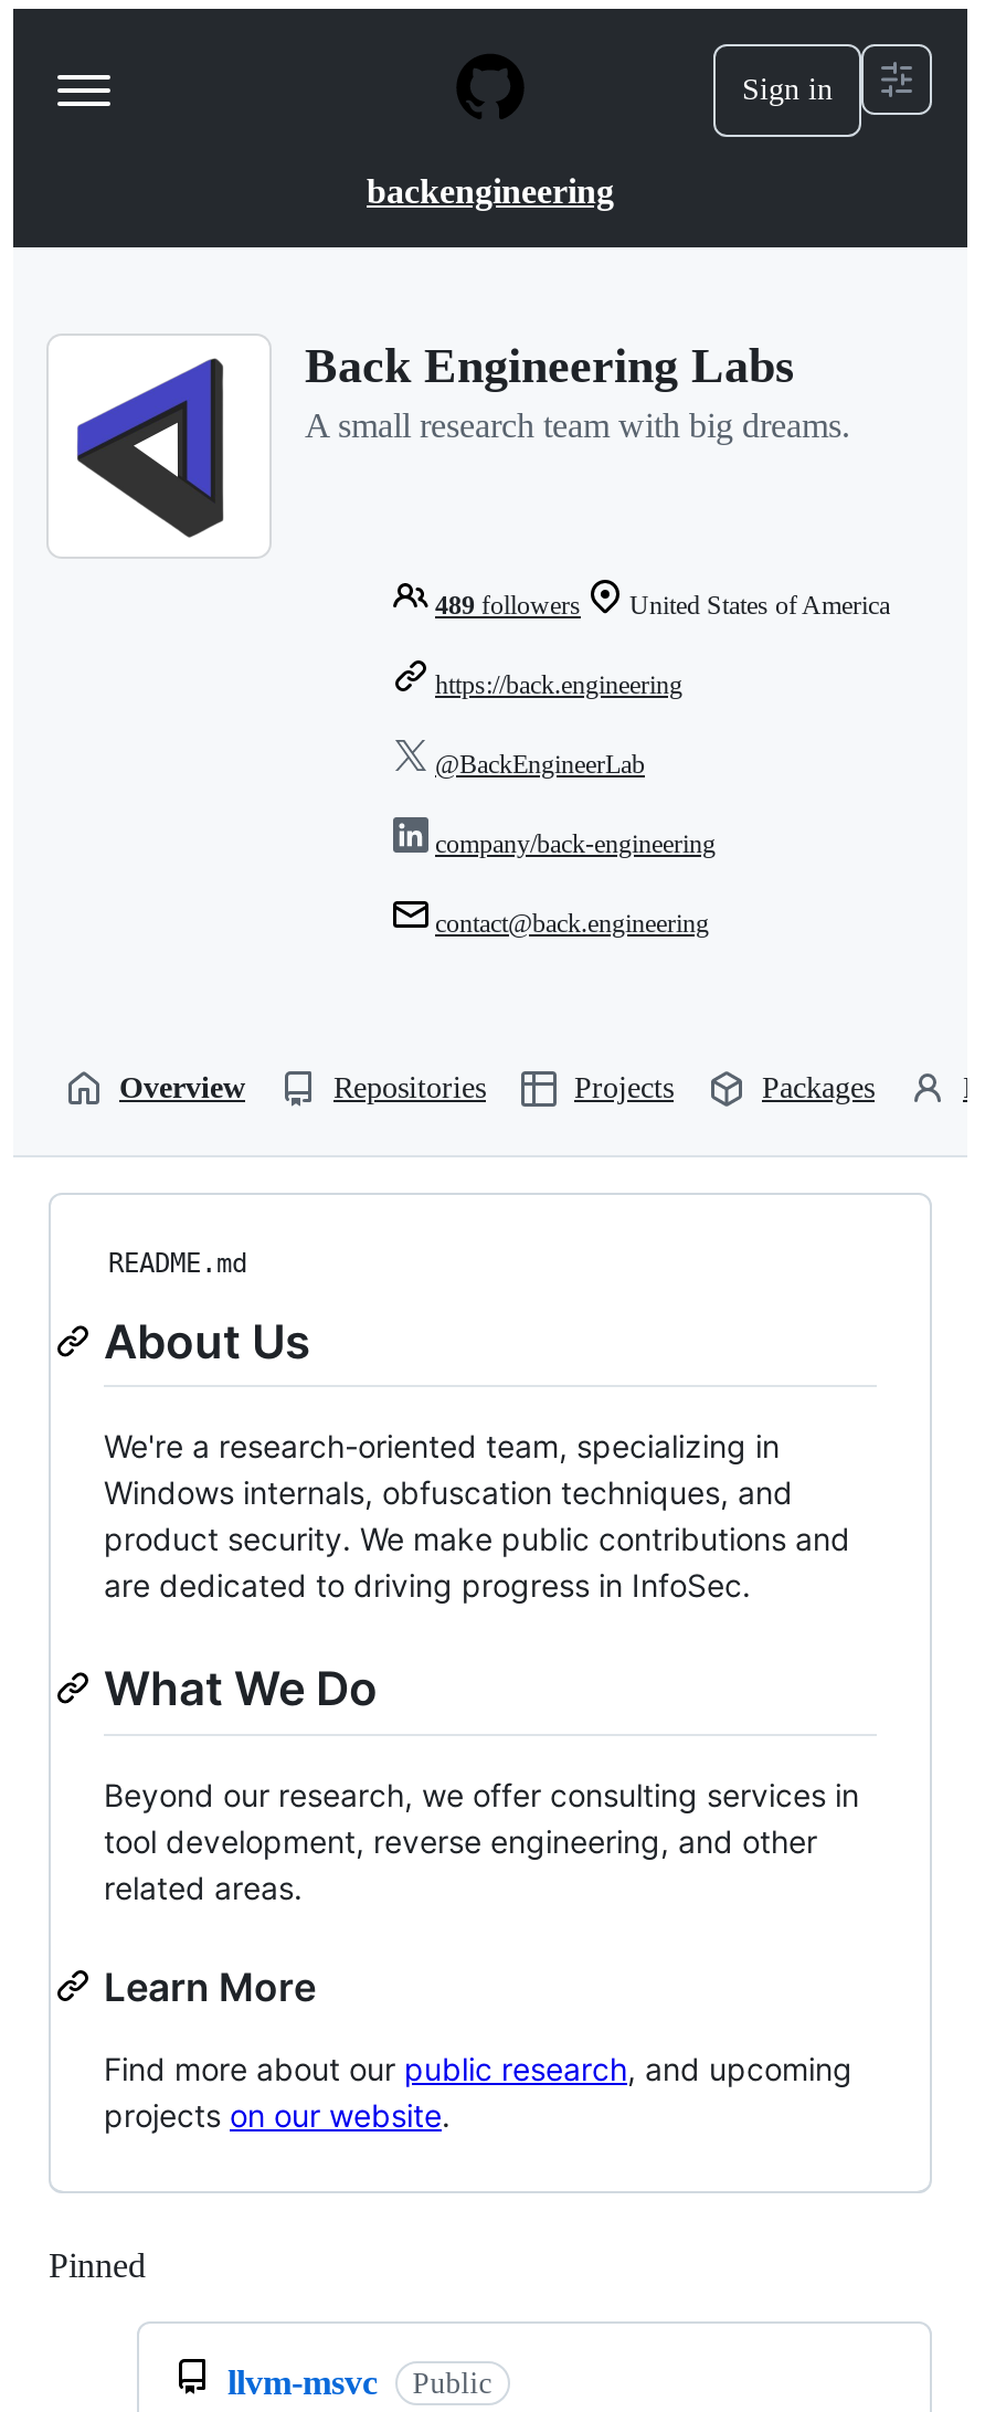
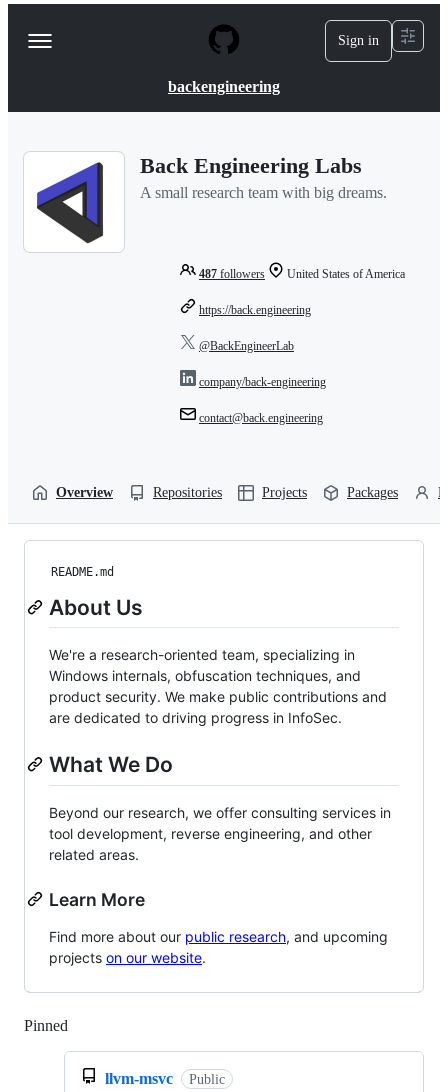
- 489 followers United States of America
+ 487 followers United States of America
